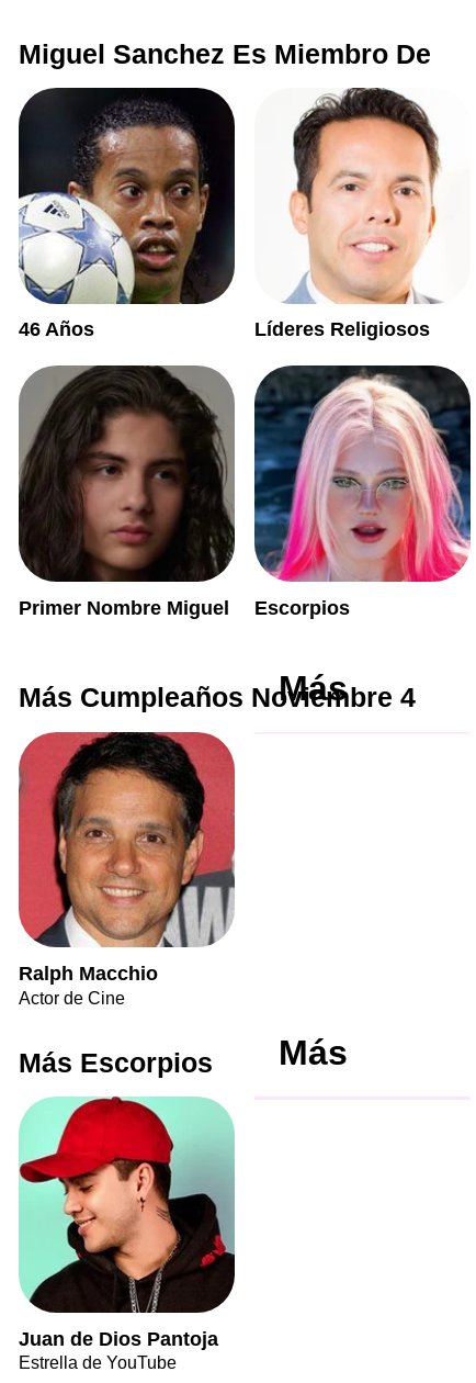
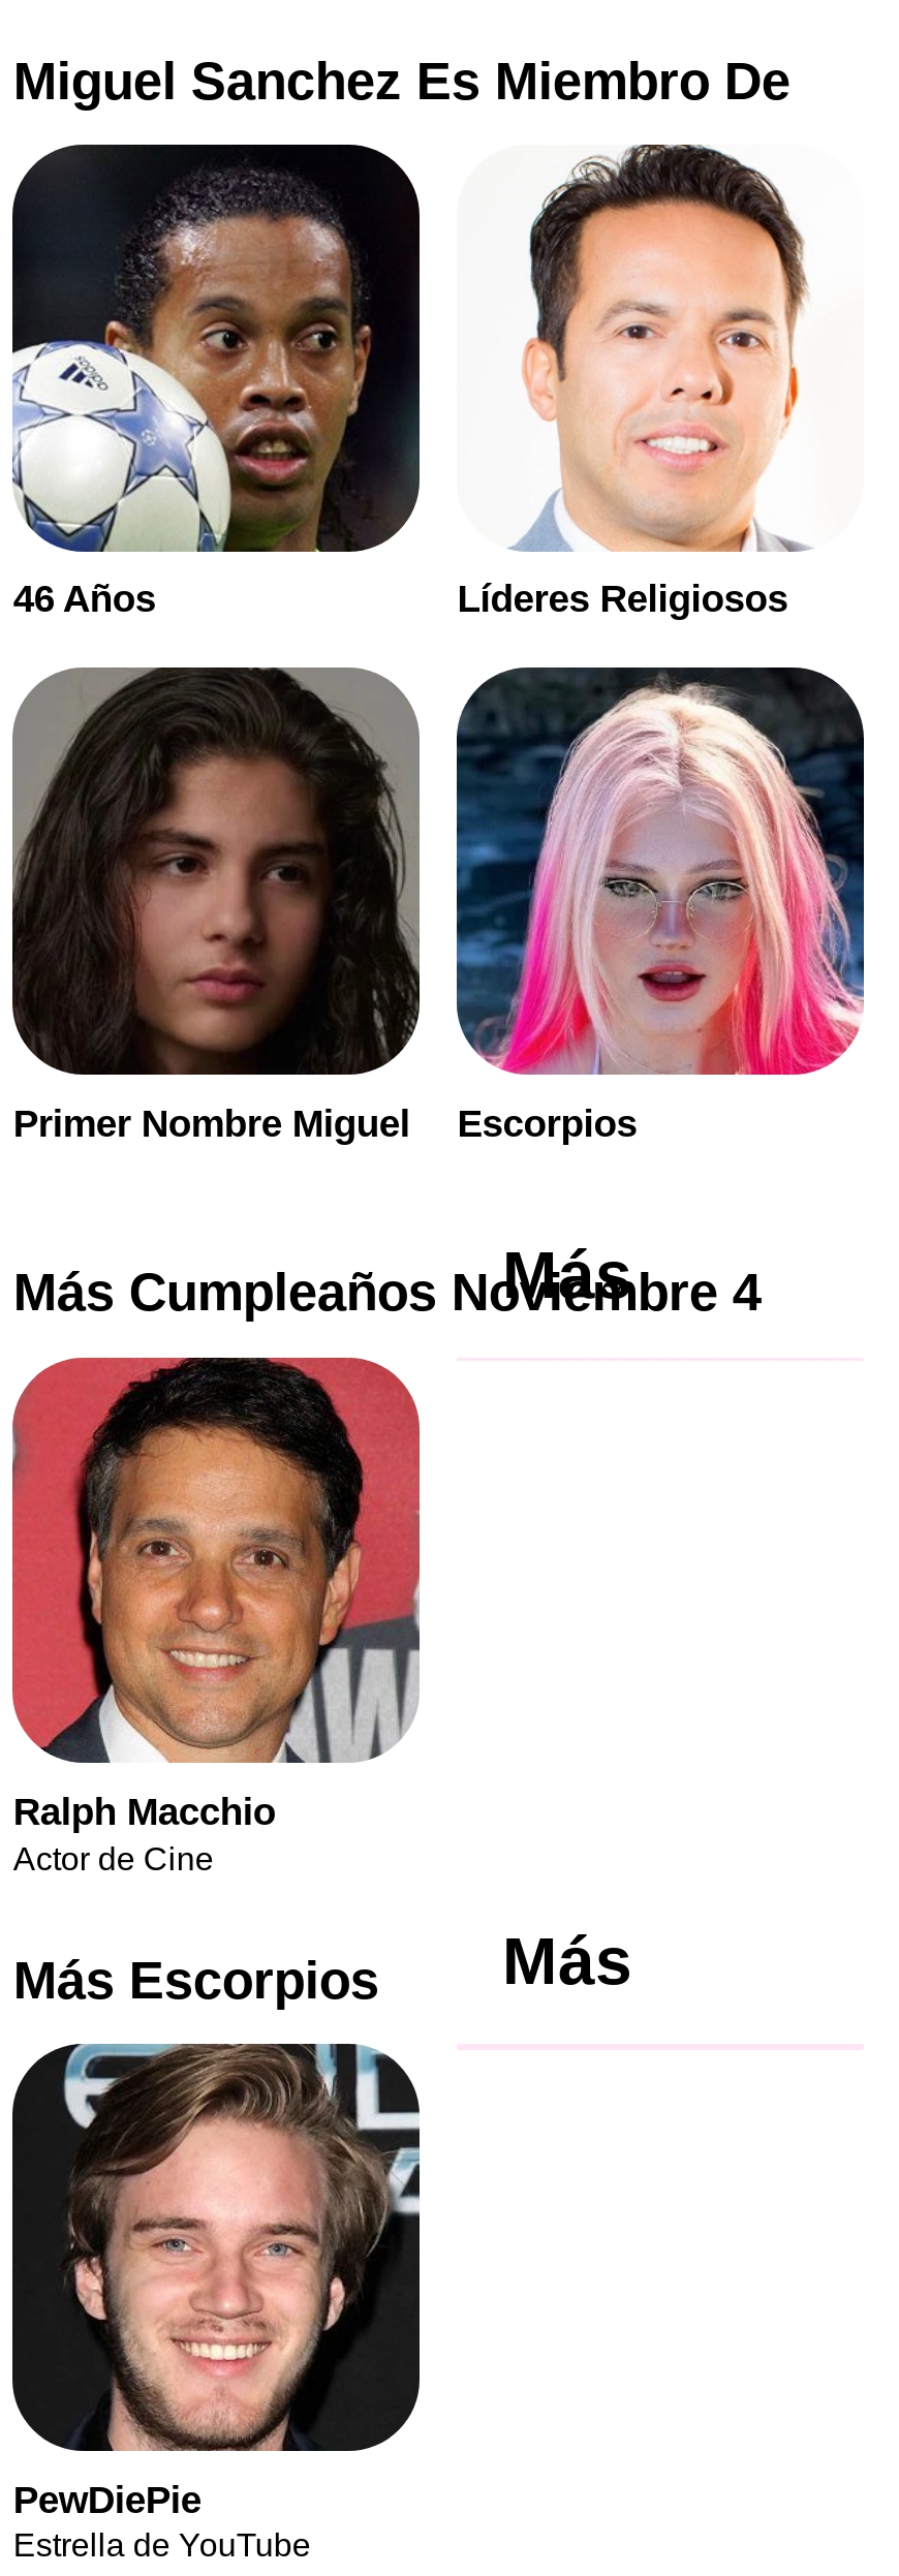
- [image]
- Juan de Dios Pantoja
+ [image]
+ PewDiePie
